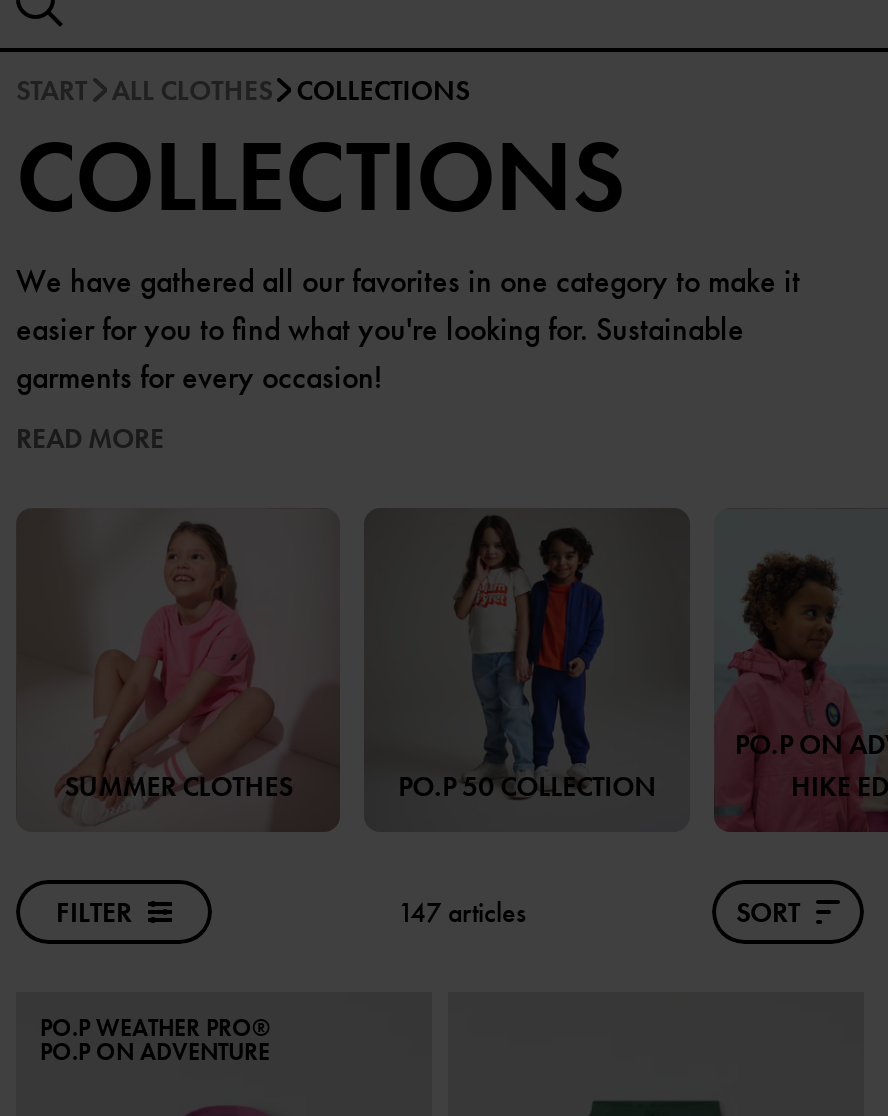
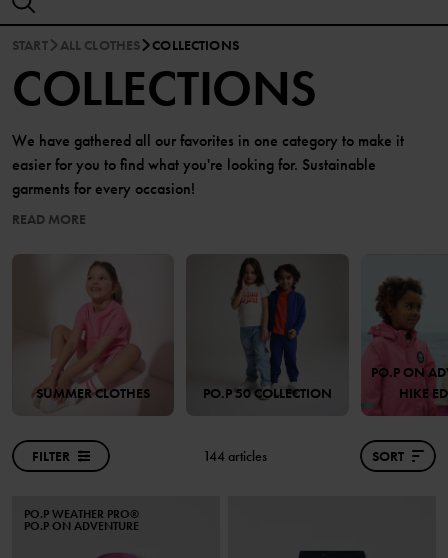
- 147 articles
+ 144 articles
